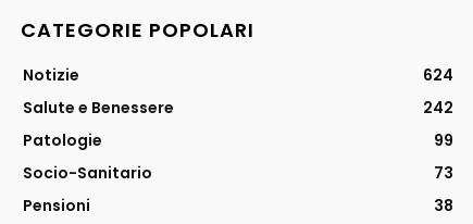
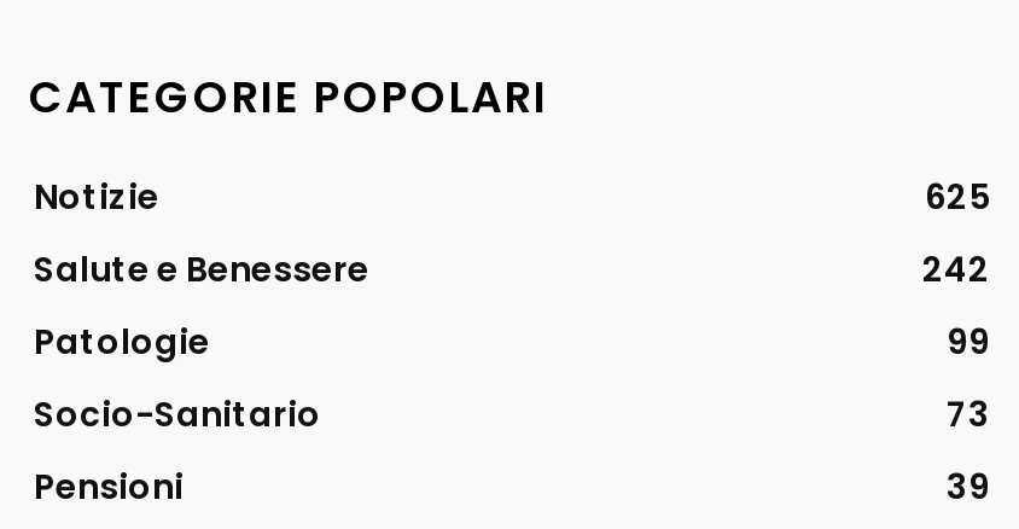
- 624
+ 625

- 38
+ 39
